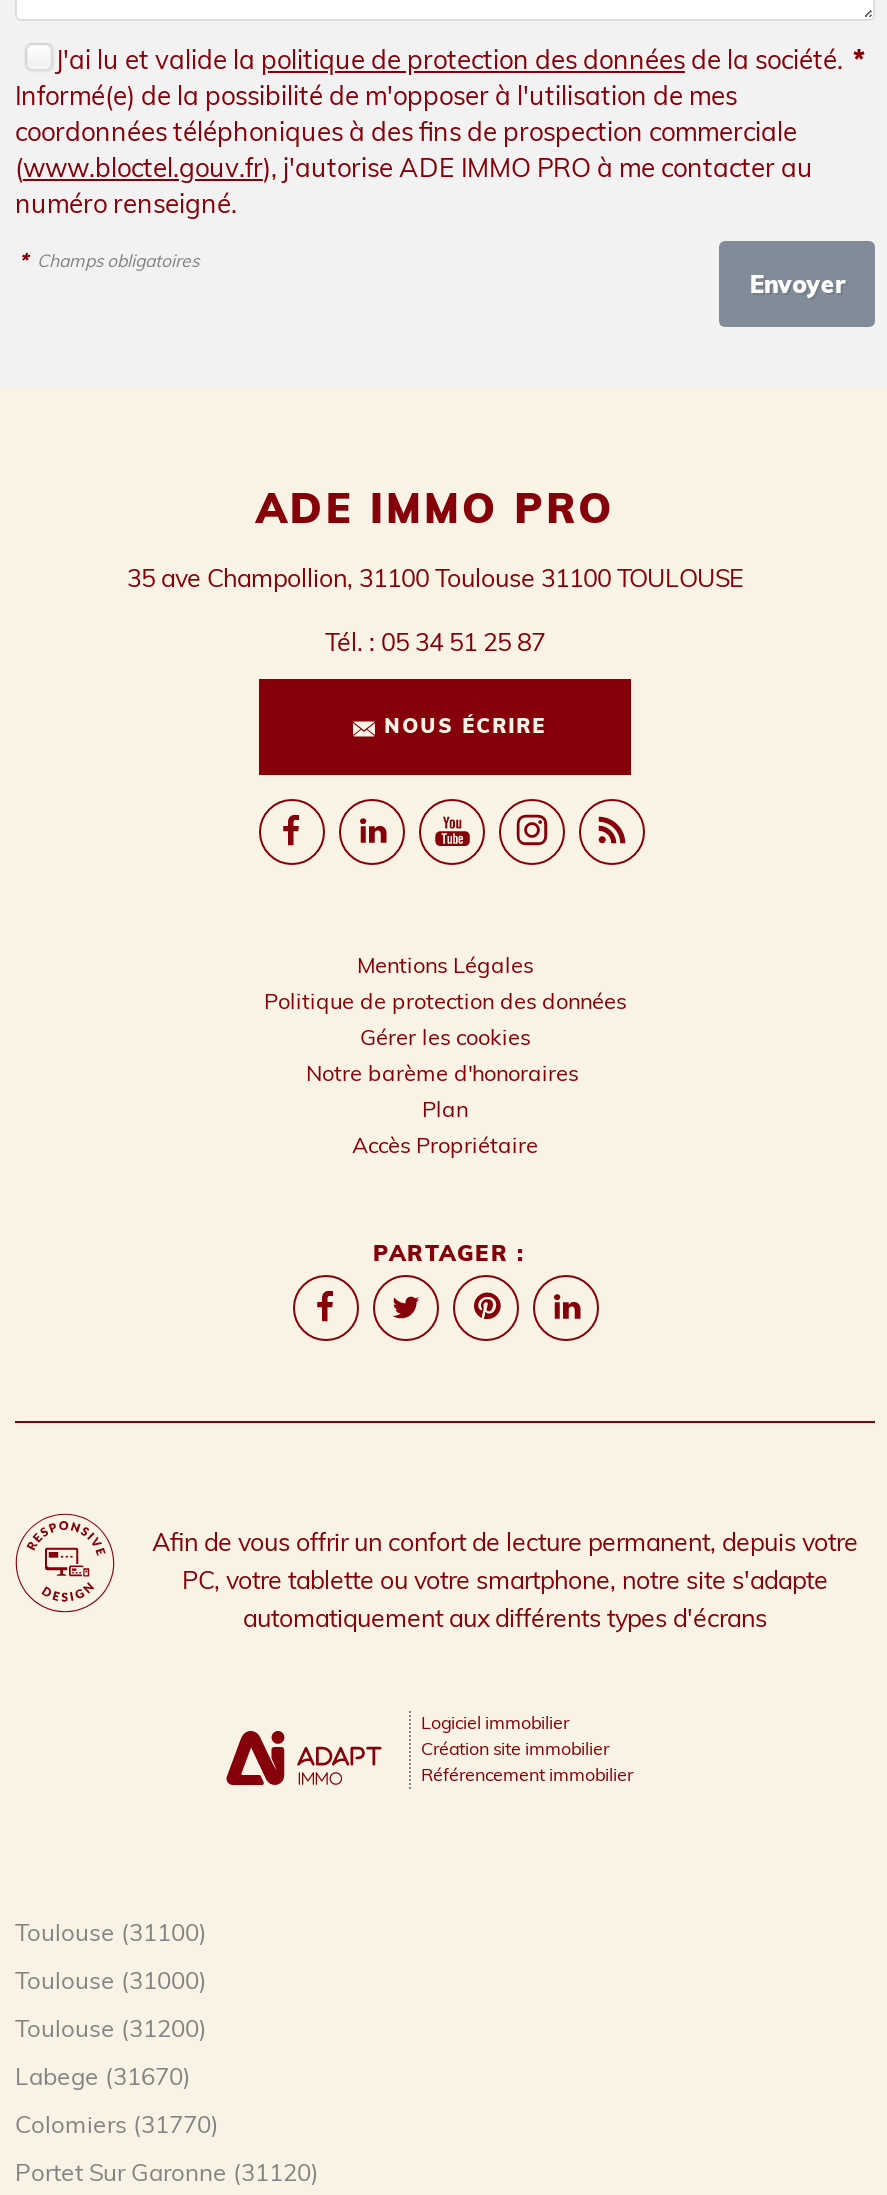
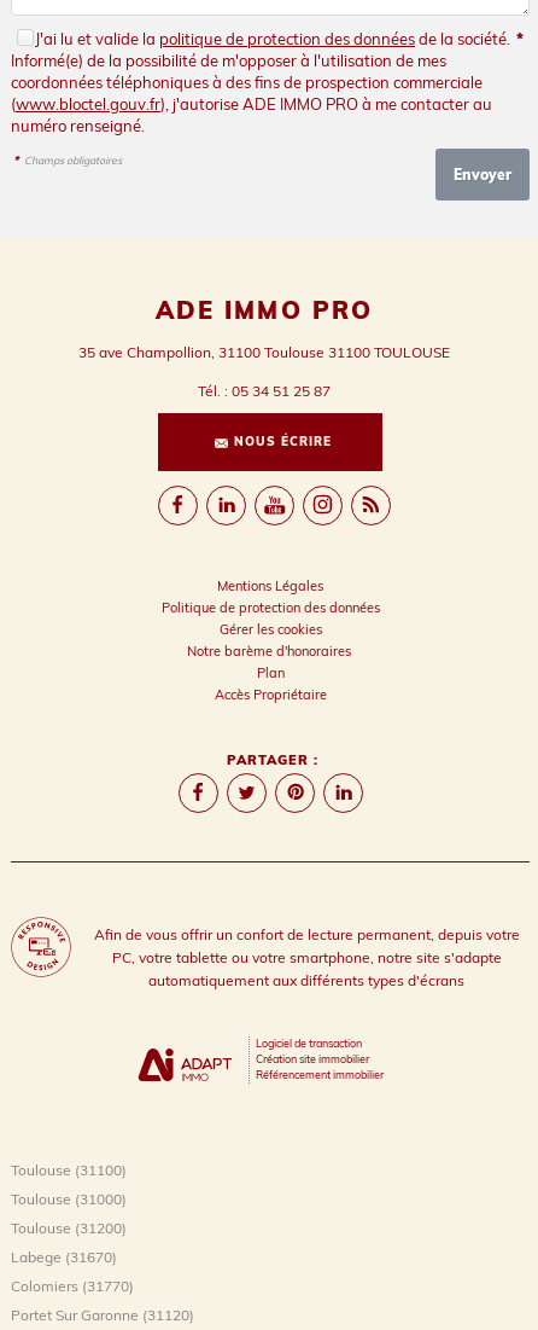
- Logiciel immobilier
+ Logiciel de transaction
